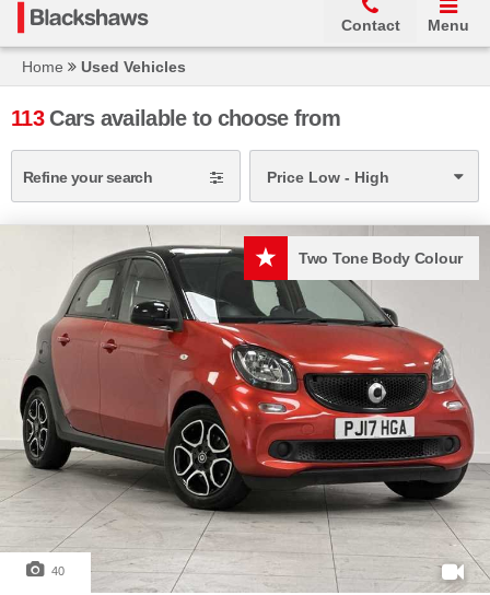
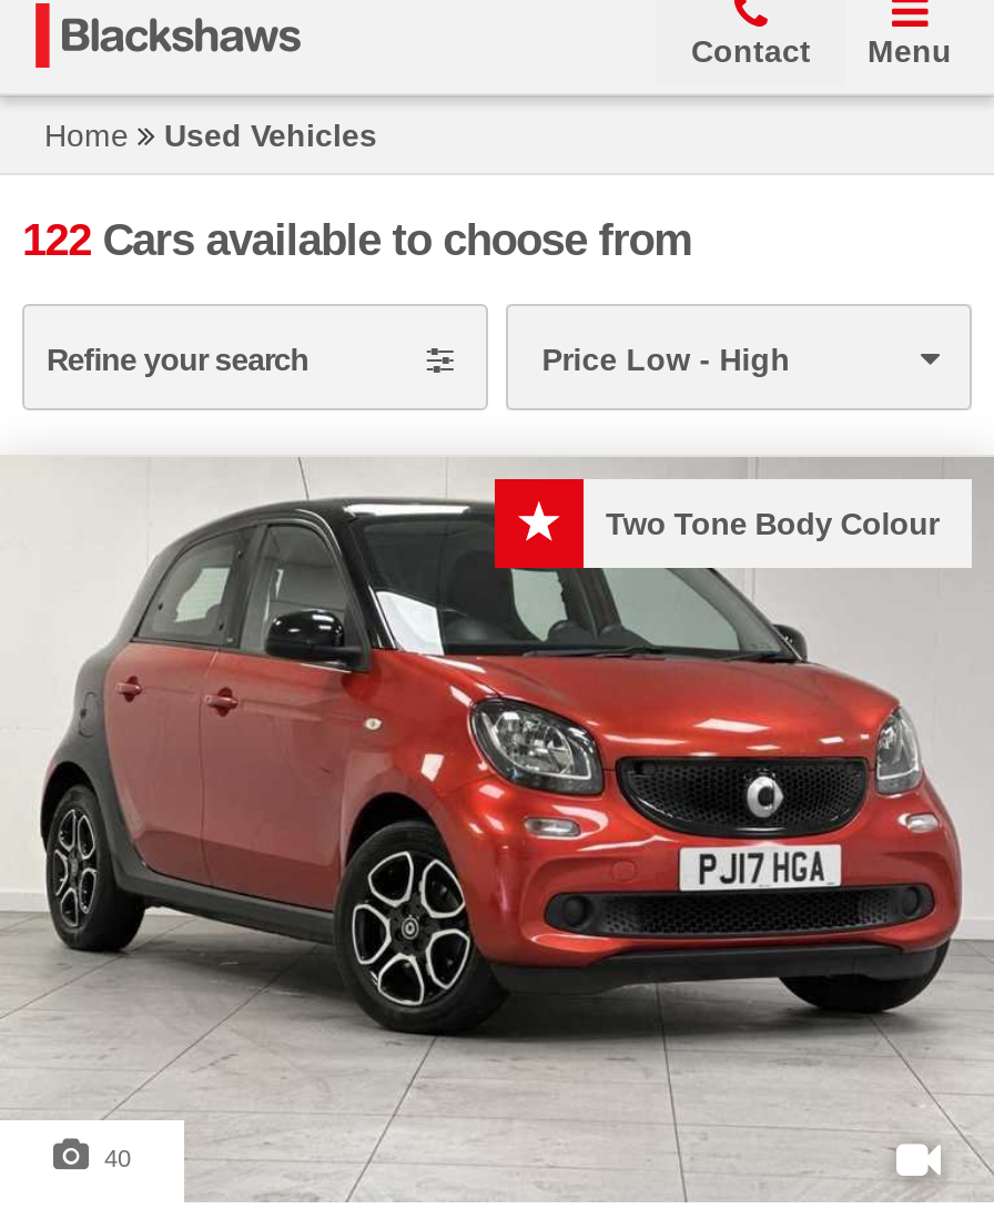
- 113 Cars available to choose from
+ 122 Cars available to choose from
